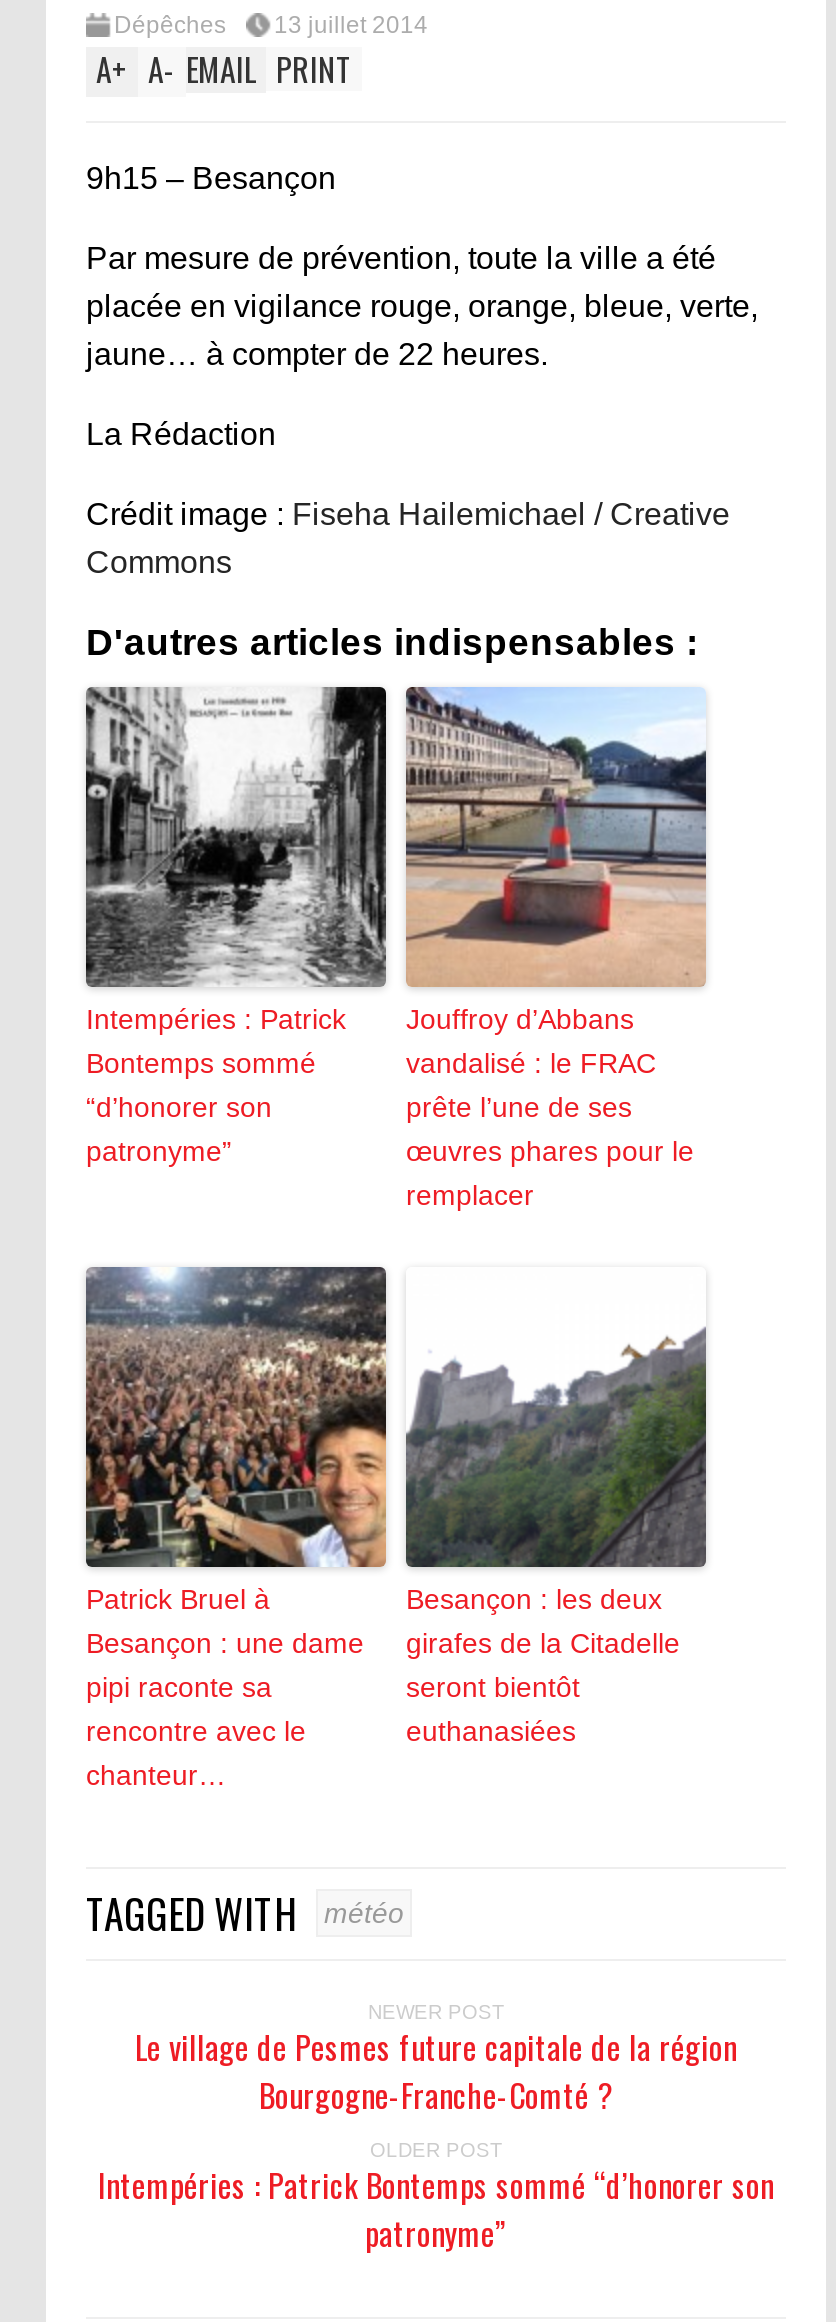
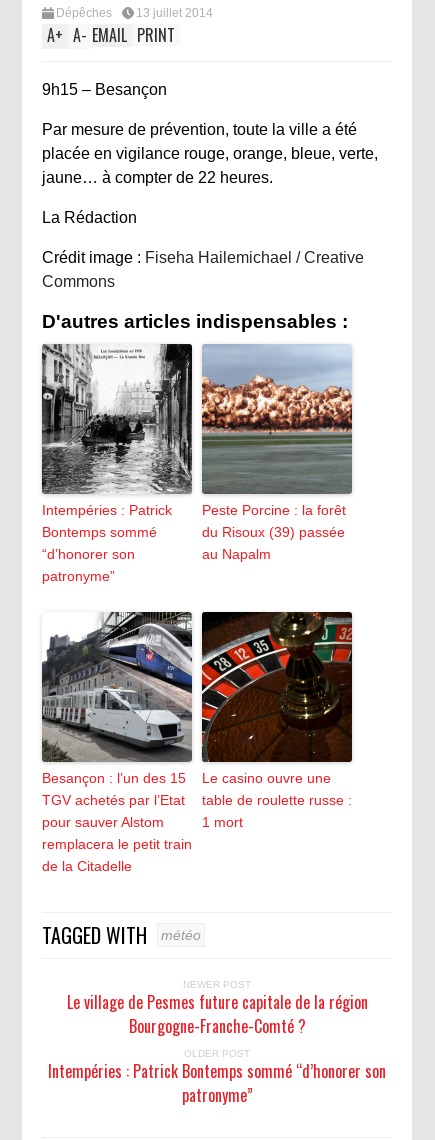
- [image]
- Jouffroy d’Abbans
- vandalisé : le FRAC
- prête l’une de ses
- œuvres phares pour le
- remplacer
+ [image]
+ Peste Porcine : la forêt
+ du Risoux (39) passée
+ au Napalm

- [image]
- Patrick Bruel à
- Besançon : une dame
- pipi raconte sa
- rencontre avec le
- chanteur…
+ [image]
+ Besançon : l’un des 15
+ TGV achetés par l’Etat
+ pour sauver Alstom
+ remplacera le petit train
+ de la Citadelle

- [image]
- Besançon : les deux
- girafes de la Citadelle
- seront bientôt
- euthanasiées
+ [image]
+ Le casino ouvre une
+ table de roulette russe :
+ 1 mort
